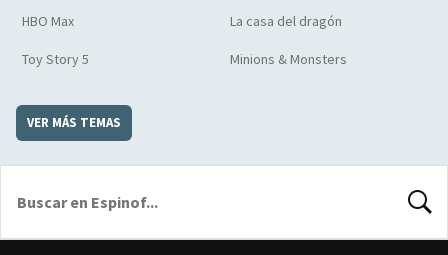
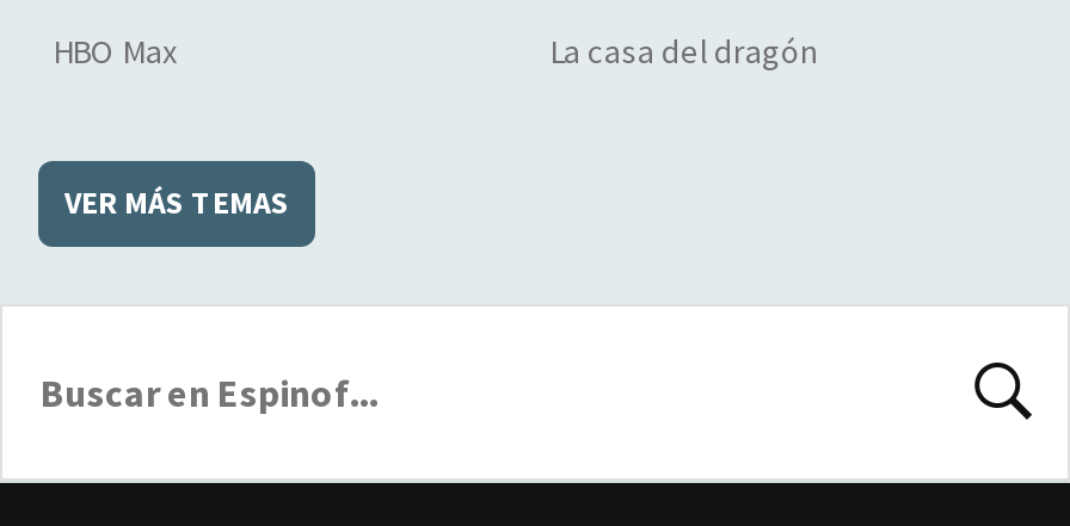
- Toy Story 5
- Minions & Monsters
